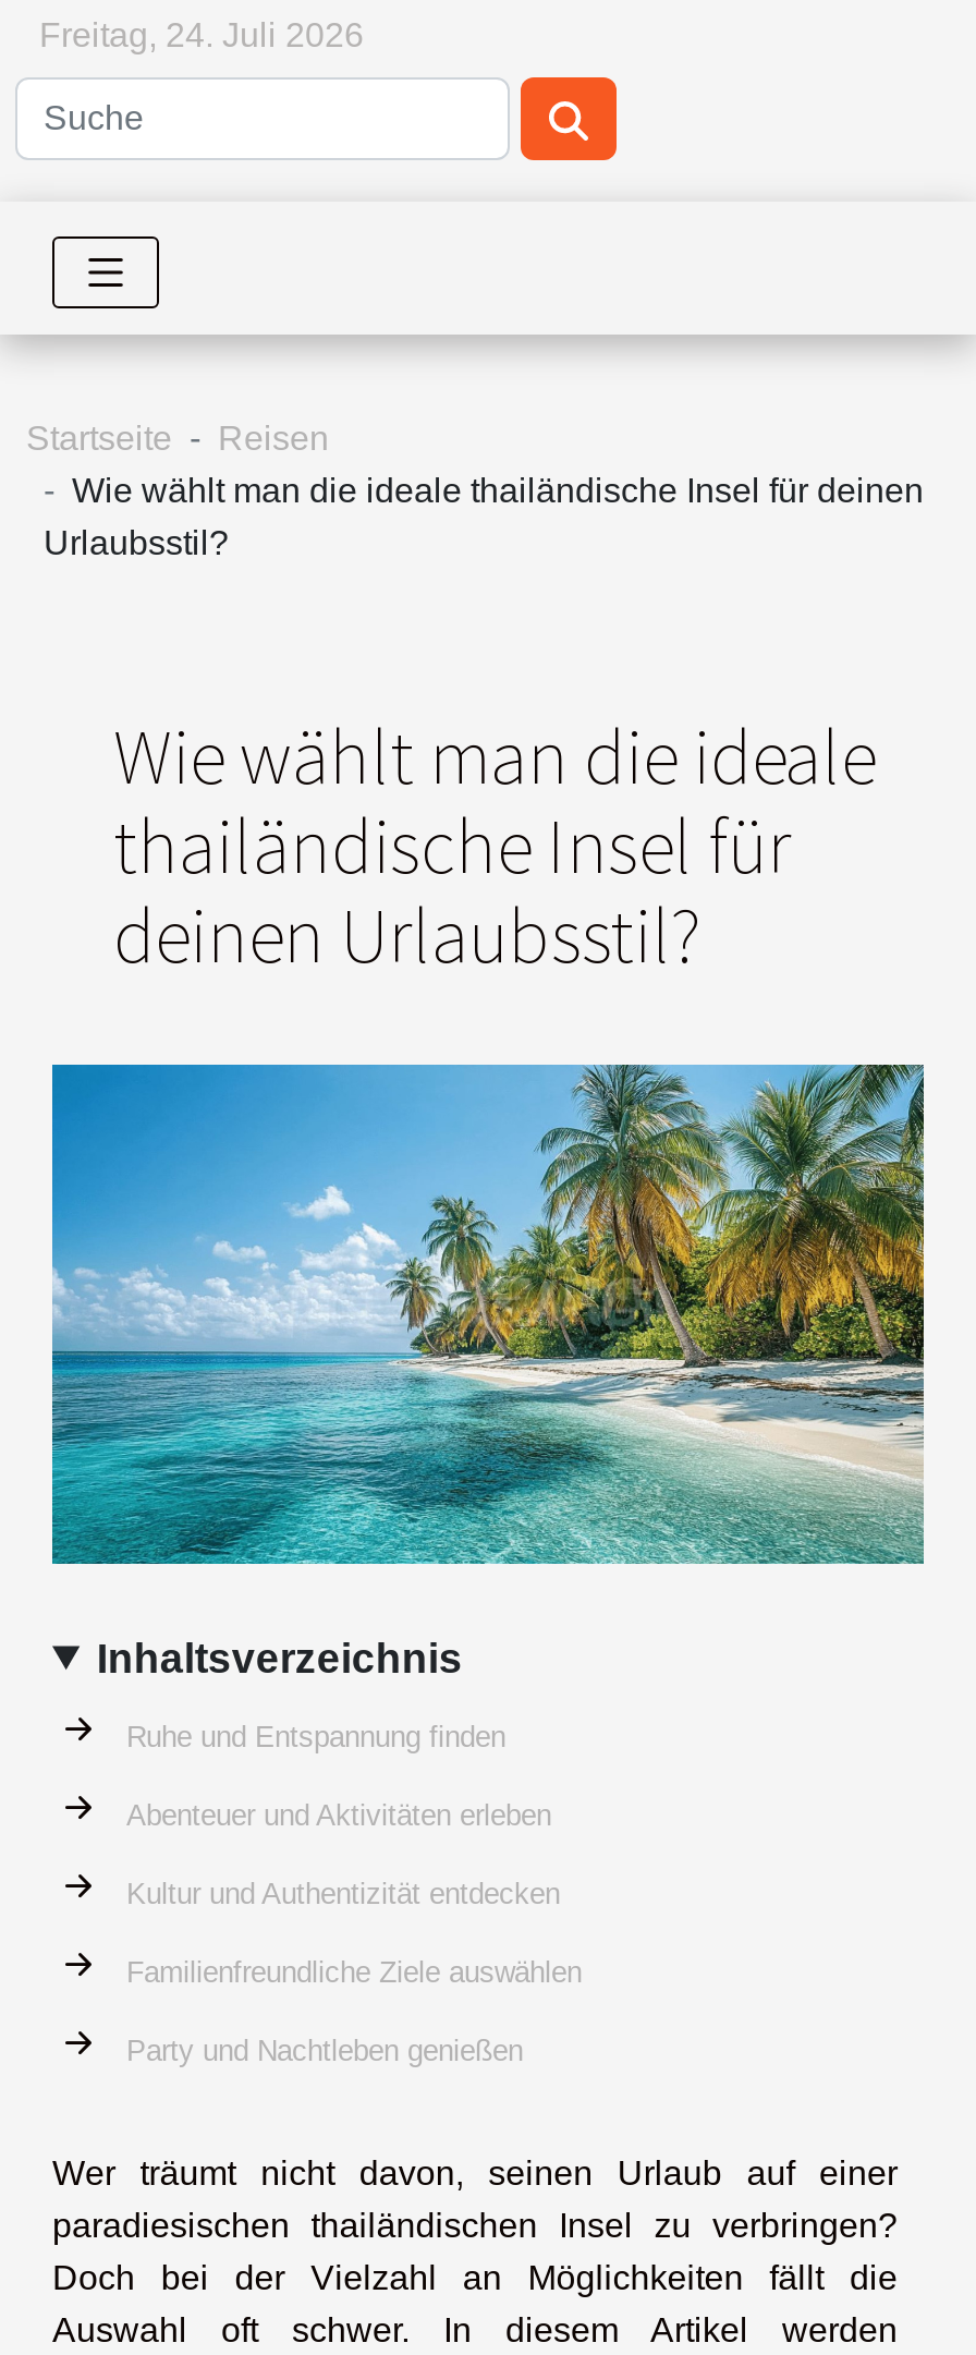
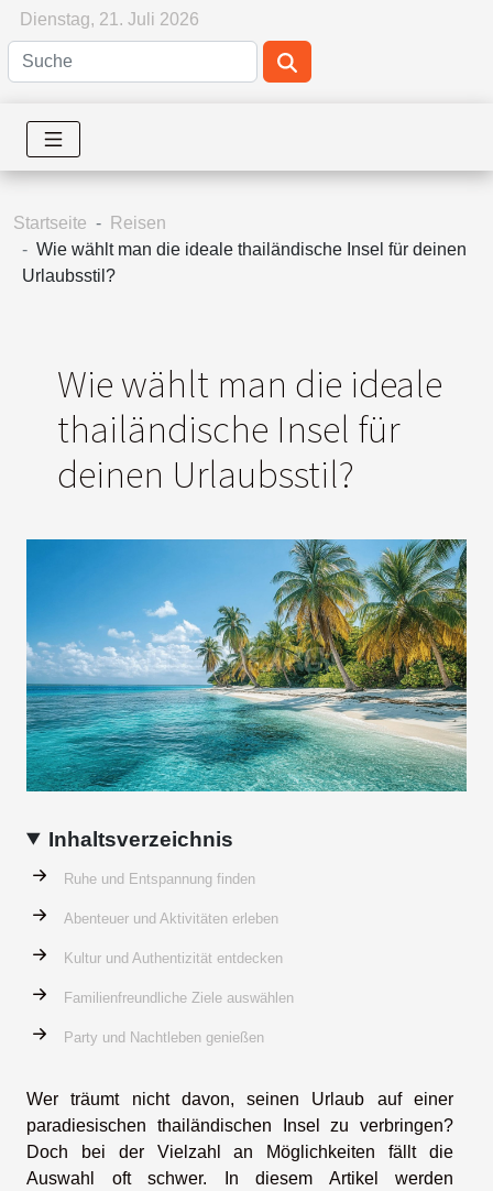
- Freitag, 24. Juli 2026
+ Dienstag, 21. Juli 2026
